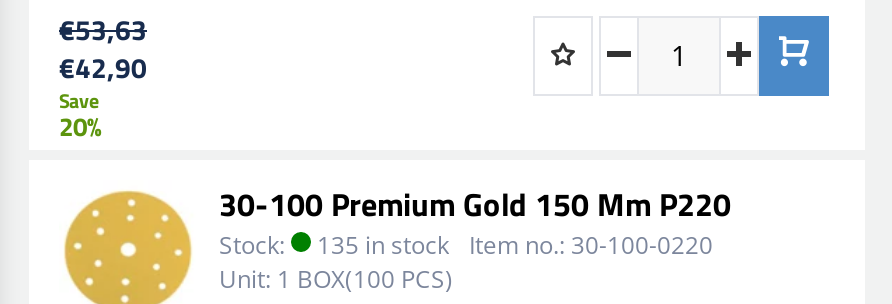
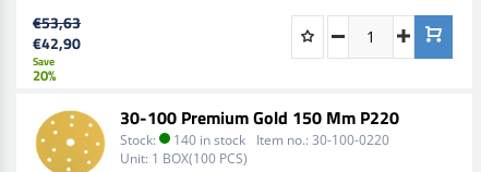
- 135 in stock Item no.: 30-100-0220
+ 140 in stock Item no.: 30-100-0220
